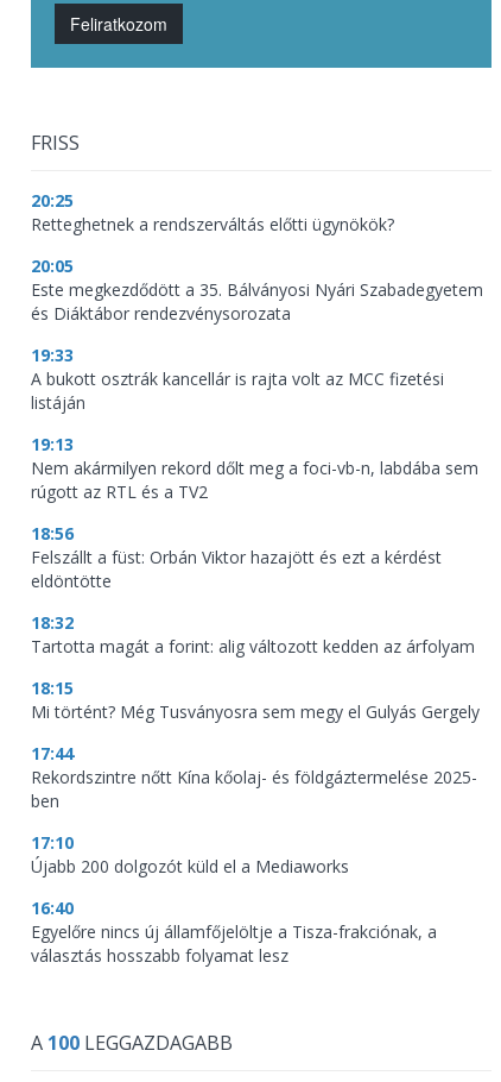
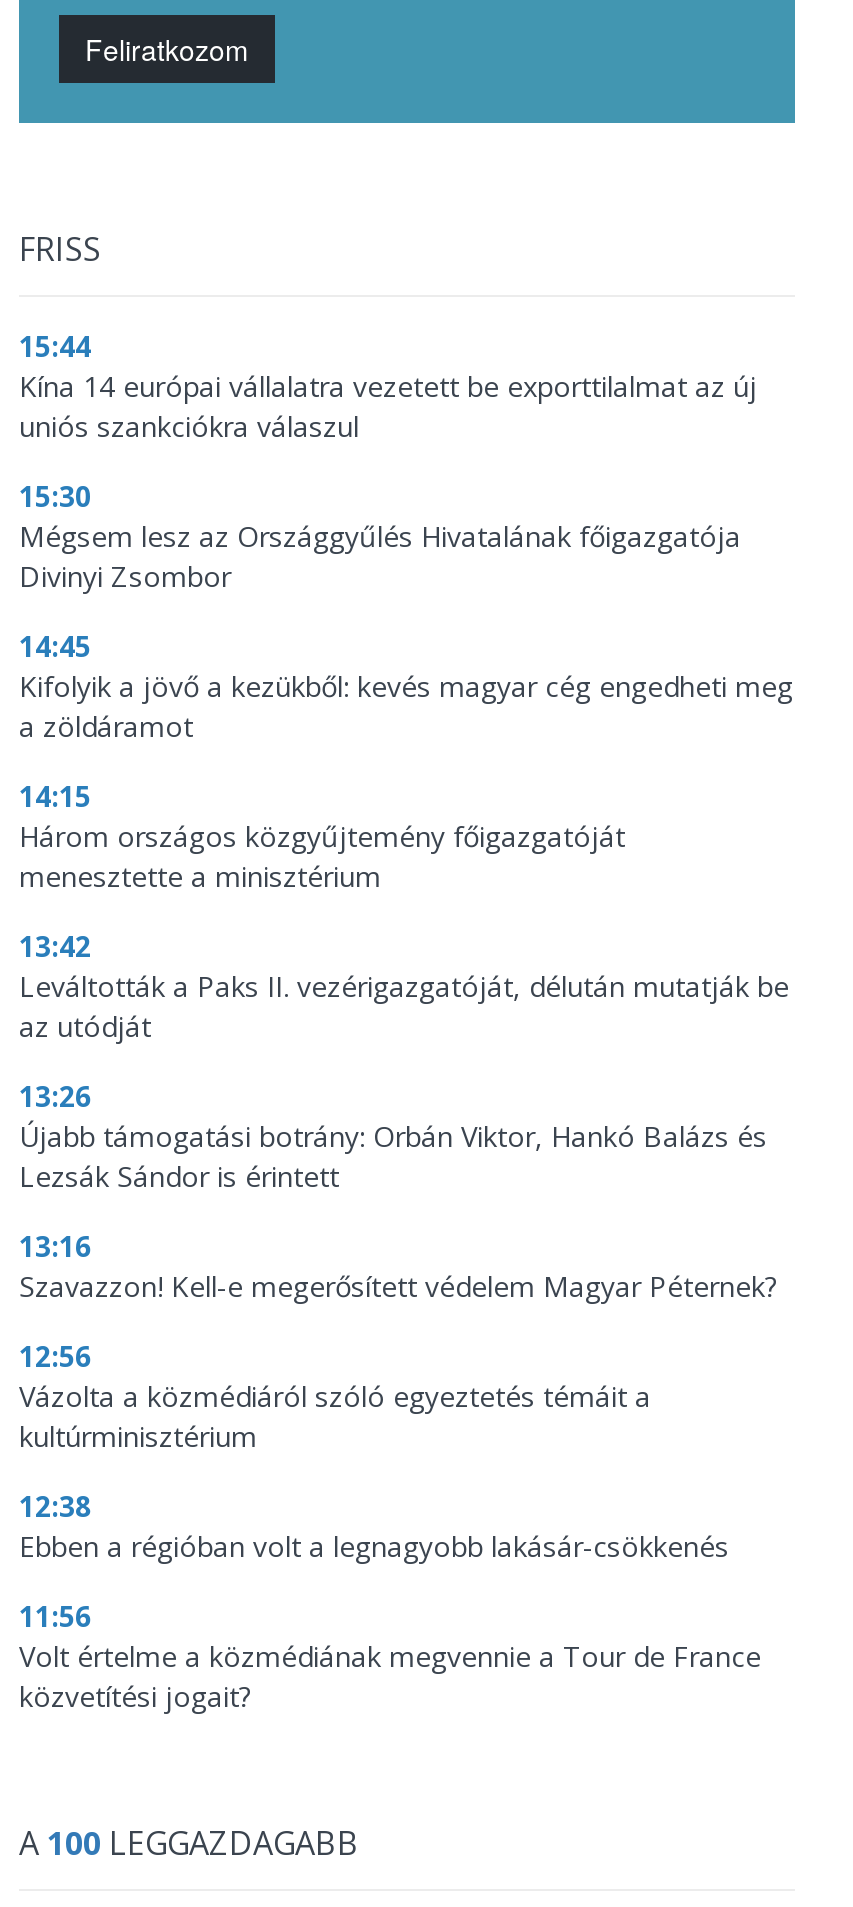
- 20:25
- Retteghetnek a rendszerváltás előtti ügynökök?
+ 15:44
+ Kína 14 európai vállalatra vezetett be exporttilalmat az új
+ uniós szankciókra válaszul

- 20:05
- Este megkezdődött a 35. Bálványosi Nyári Szabadegyetem
- és Diáktábor rendezvénysorozata
+ 15:30
+ Mégsem lesz az Országgyűlés Hivatalának főigazgatója
+ Divinyi Zsombor

- 19:33
- A bukott osztrák kancellár is rajta volt az MCC fizetési
- listáján
+ 14:45
+ Kifolyik a jövő a kezükből: kevés magyar cég engedheti meg
+ a zöldáramot

- 19:13
- Nem akármilyen rekord dőlt meg a foci-vb-n, labdába sem
- rúgott az RTL és a TV2
+ 14:15
+ Három országos közgyűjtemény főigazgatóját
+ menesztette a minisztérium

- 18:56
- Felszállt a füst: Orbán Viktor hazajött és ezt a kérdést
- eldöntötte
+ 13:42
+ Leváltották a Paks II. vezérigazgatóját, délután mutatják be
+ az utódját

- 18:32
- Tartotta magát a forint: alig változott kedden az árfolyam
+ 13:26
+ Újabb támogatási botrány: Orbán Viktor, Hankó Balázs és
+ Lezsák Sándor is érintett

- 18:15
- Mi történt? Még Tusványosra sem megy el Gulyás Gergely
+ 13:16
+ Szavazzon! Kell-e megerősített védelem Magyar Péternek?

- 17:44
- Rekordszintre nőtt Kína kőolaj- és földgáztermelése 2025-
- ben
+ 12:56
+ Vázolta a közmédiáról szóló egyeztetés témáit a
+ kultúrminisztérium

- 17:10
- Újabb 200 dolgozót küld el a Mediaworks
+ 12:38
+ Ebben a régióban volt a legnagyobb lakásár-csökkenés

- 16:40
- Egyelőre nincs új államfőjelöltje a Tisza-frakciónak, a
- választás hosszabb folyamat lesz
+ 11:56
+ Volt értelme a közmédiának megvennie a Tour de France
+ közvetítési jogait?
